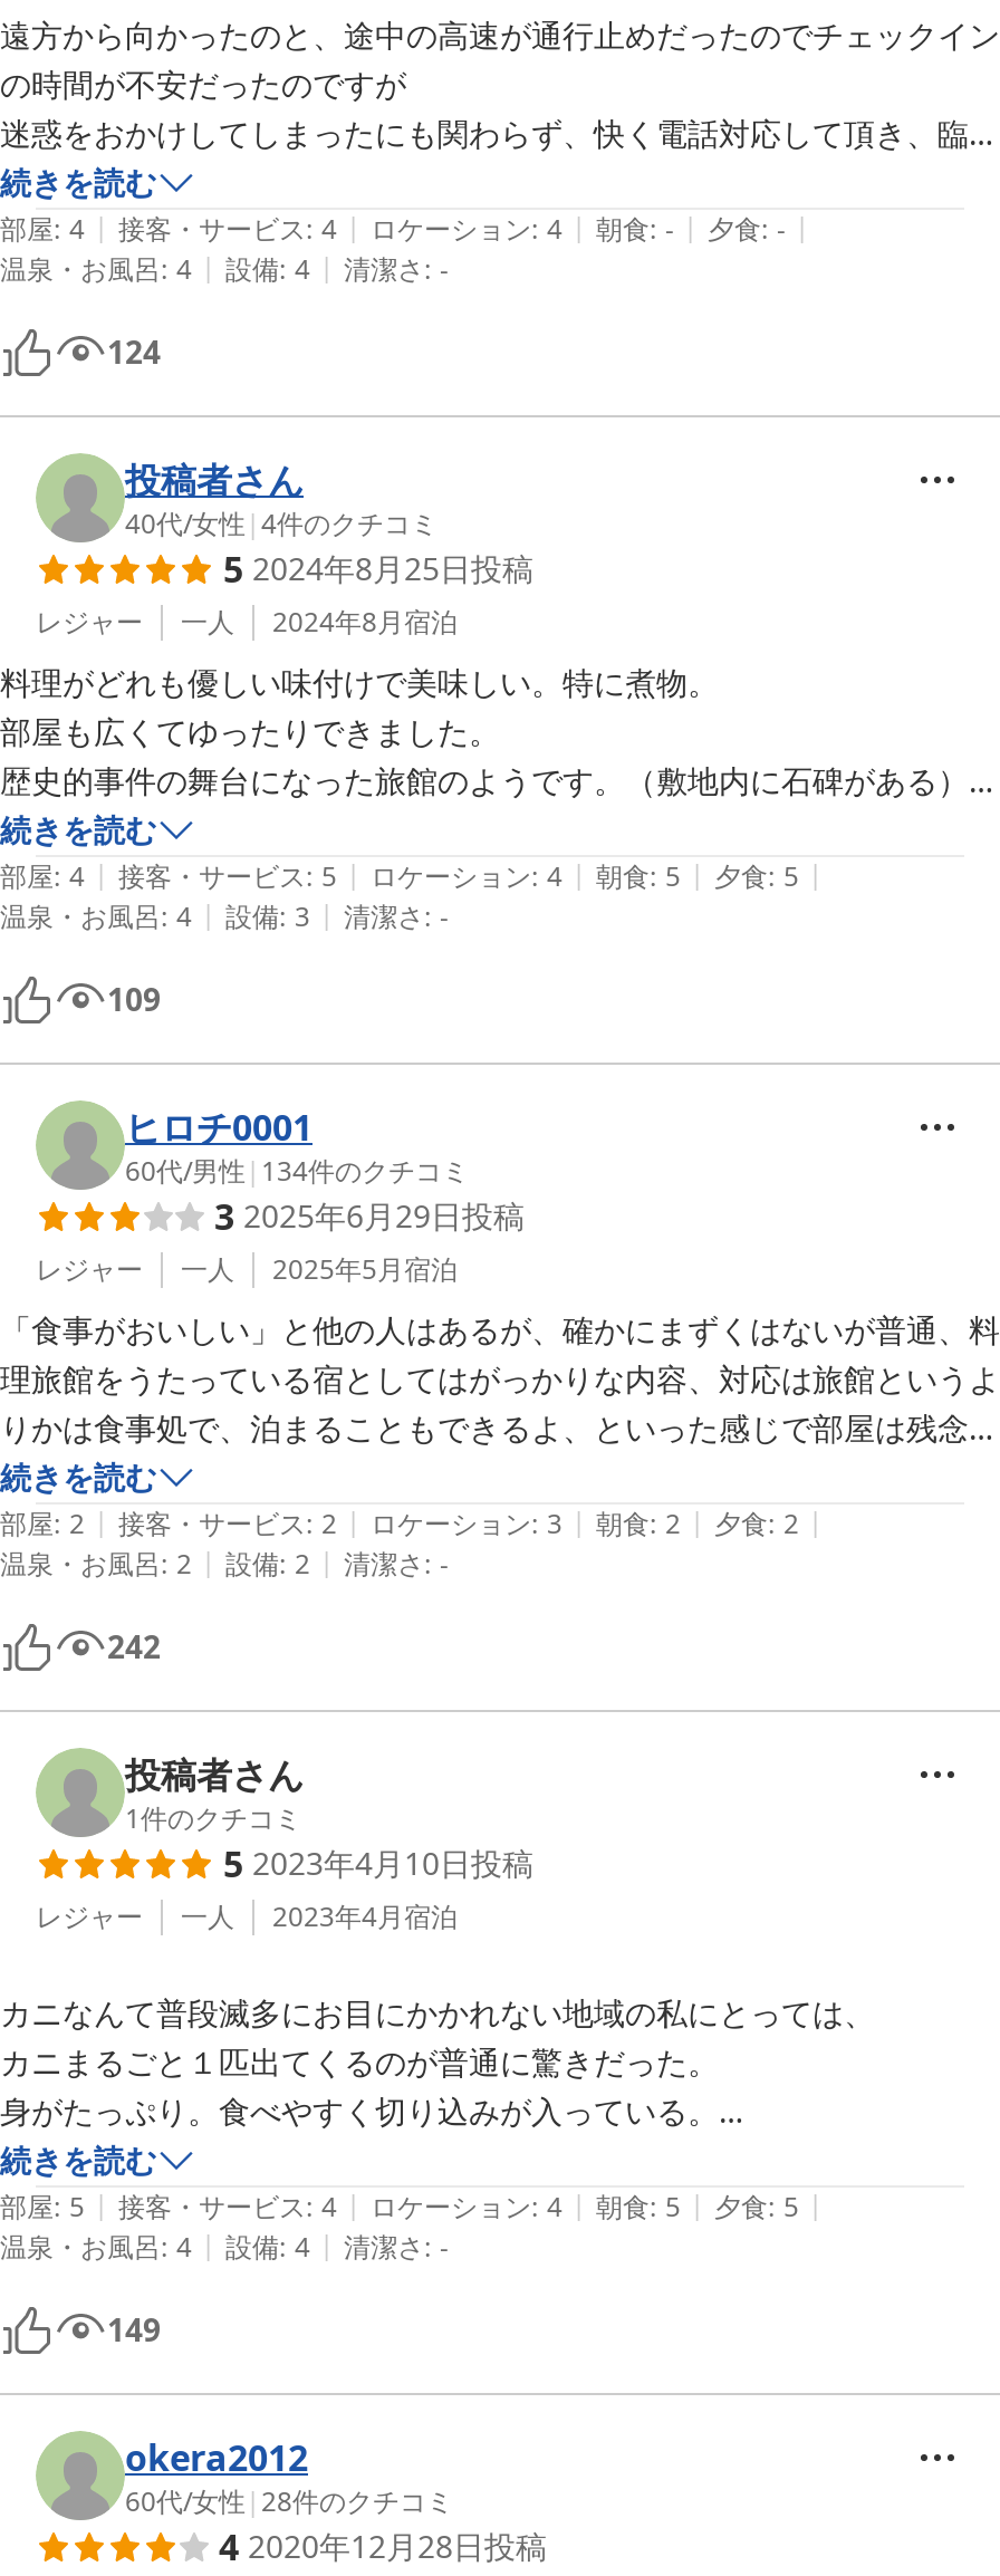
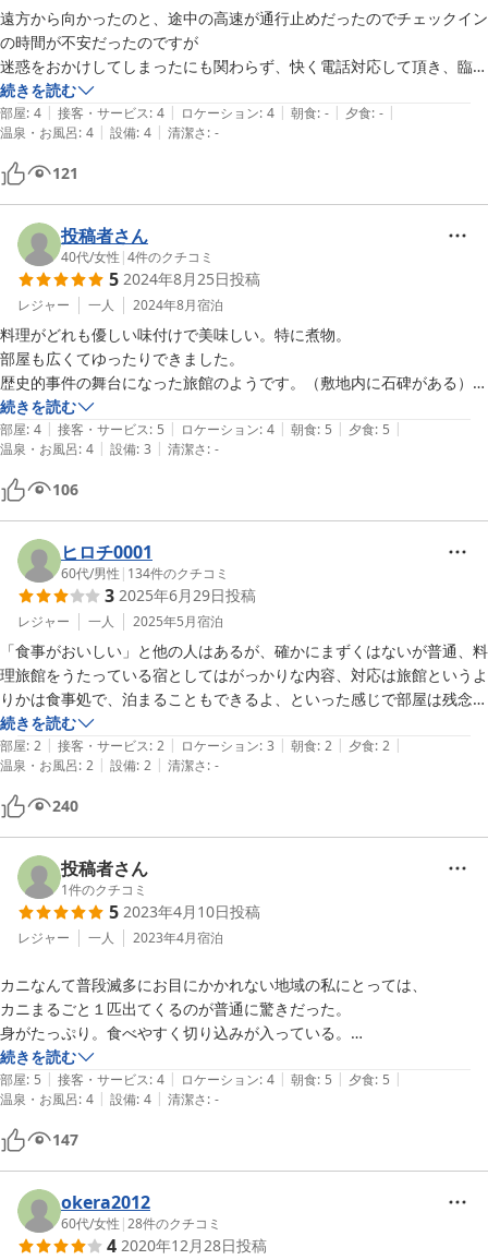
- 124
+ 121

- 109
+ 106

- 242
+ 240

- 149
+ 147
